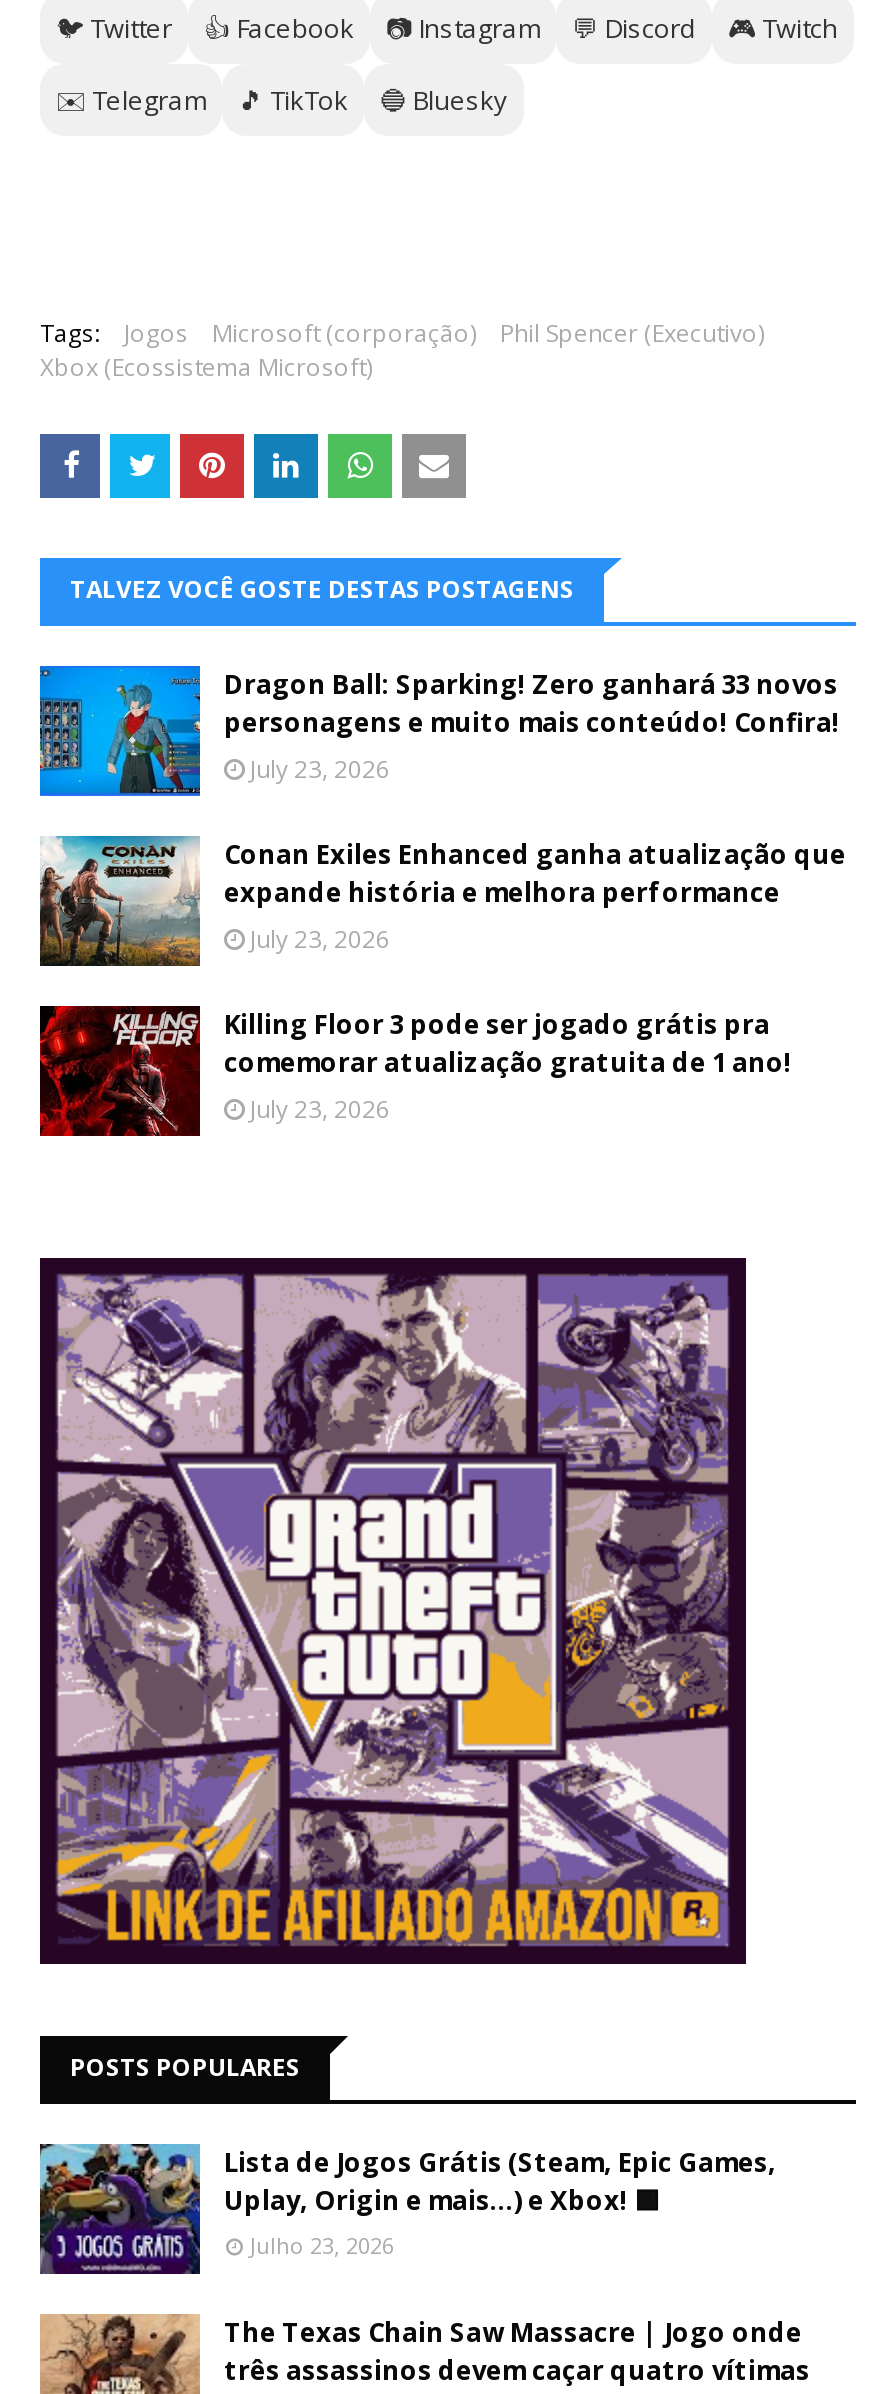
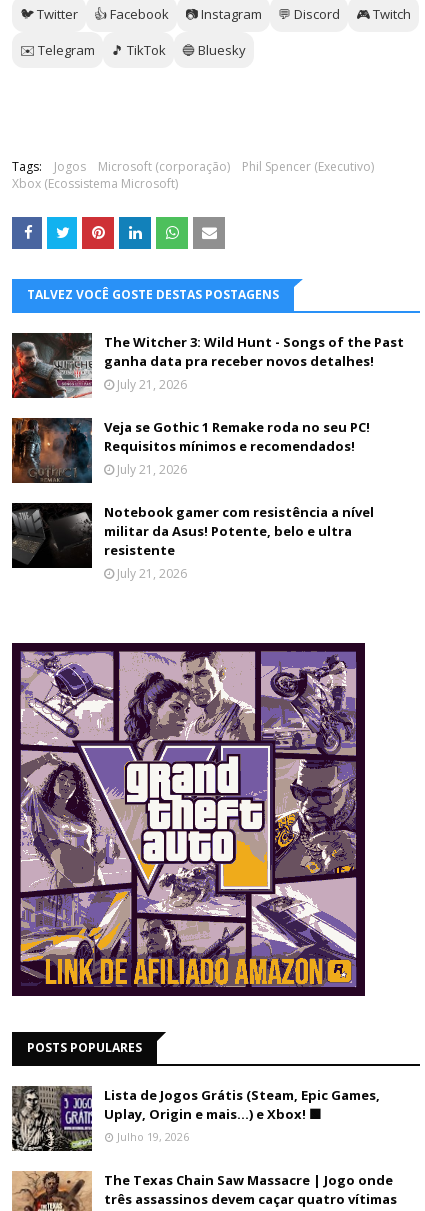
- [image]
- Dragon Ball: Sparking! Zero ganhará 33 novos
- personagens e muito mais conteúdo! Confira!
- July 23, 2026
+ [image]
+ The Witcher 3: Wild Hunt - Songs of the Past
+ ganha data pra receber novos detalhes!
+ July 21, 2026

- [image]
- Conan Exiles Enhanced ganha atualização que
- expande história e melhora performance
- July 23, 2026
+ [image]
+ Veja se Gothic 1 Remake roda no seu PC!
+ Requisitos mínimos e recomendados!
+ July 21, 2026

- [image]
- Killing Floor 3 pode ser jogado grátis pra
- comemorar atualização gratuita de 1 ano!
- July 23, 2026
+ [image]
+ Notebook gamer com resistência a nível
+ militar da Asus! Potente, belo e ultra
+ resistente
+ July 21, 2026

- [image]
- Julho 23, 2026
+ [image]
+ Julho 19, 2026
